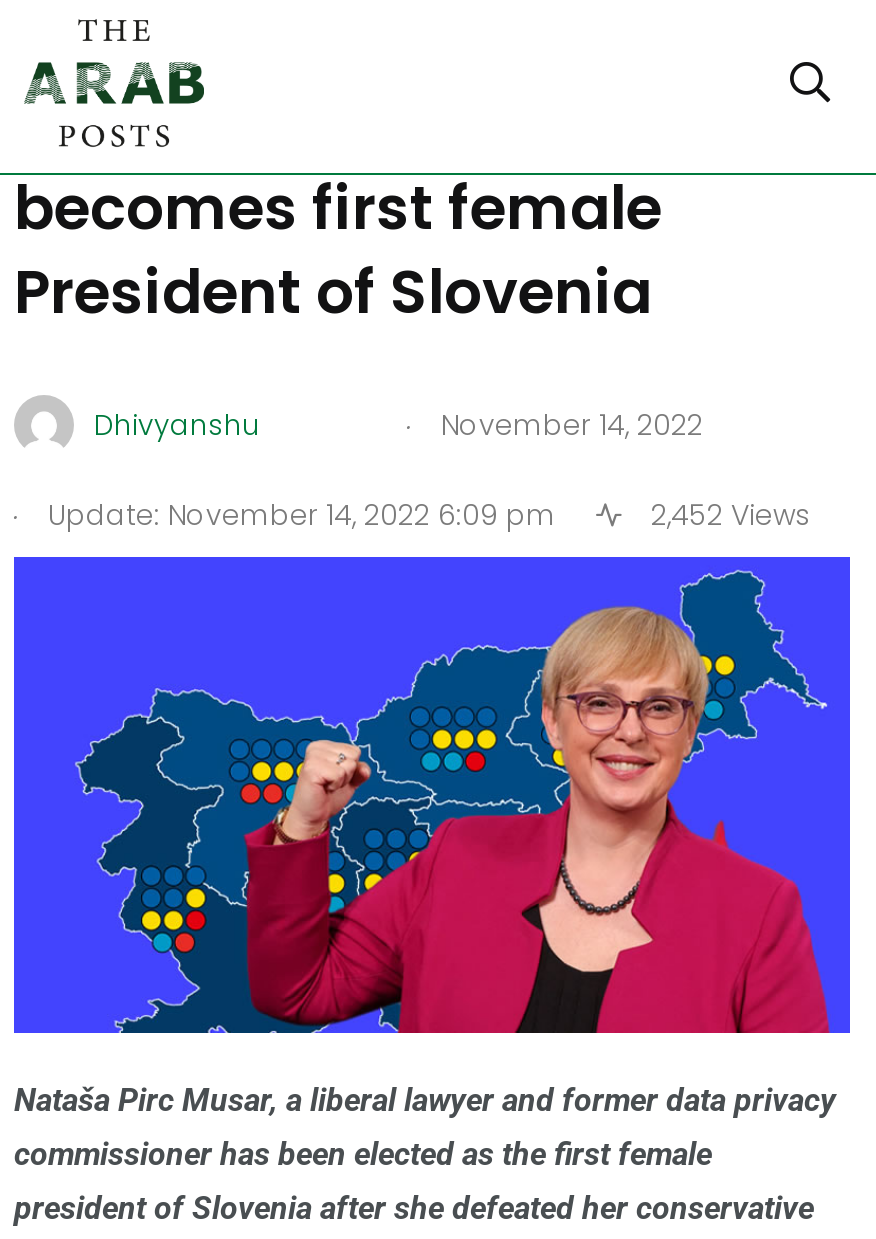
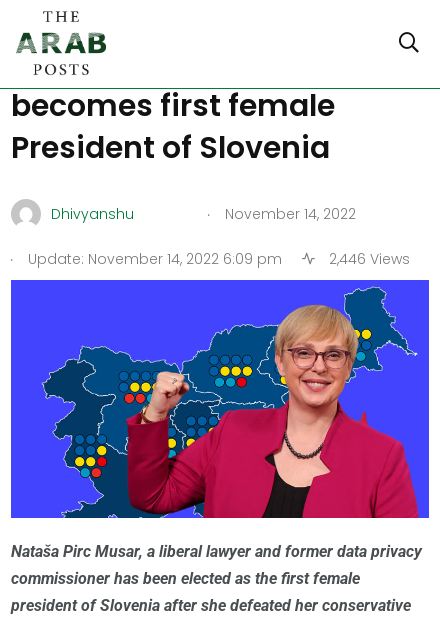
- 2,452 Views
+ 2,446 Views
